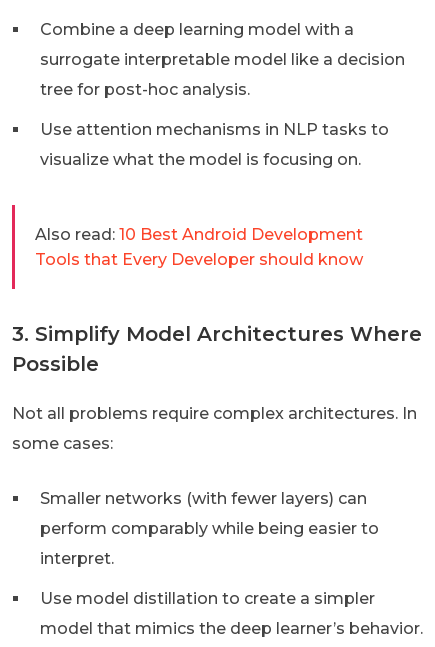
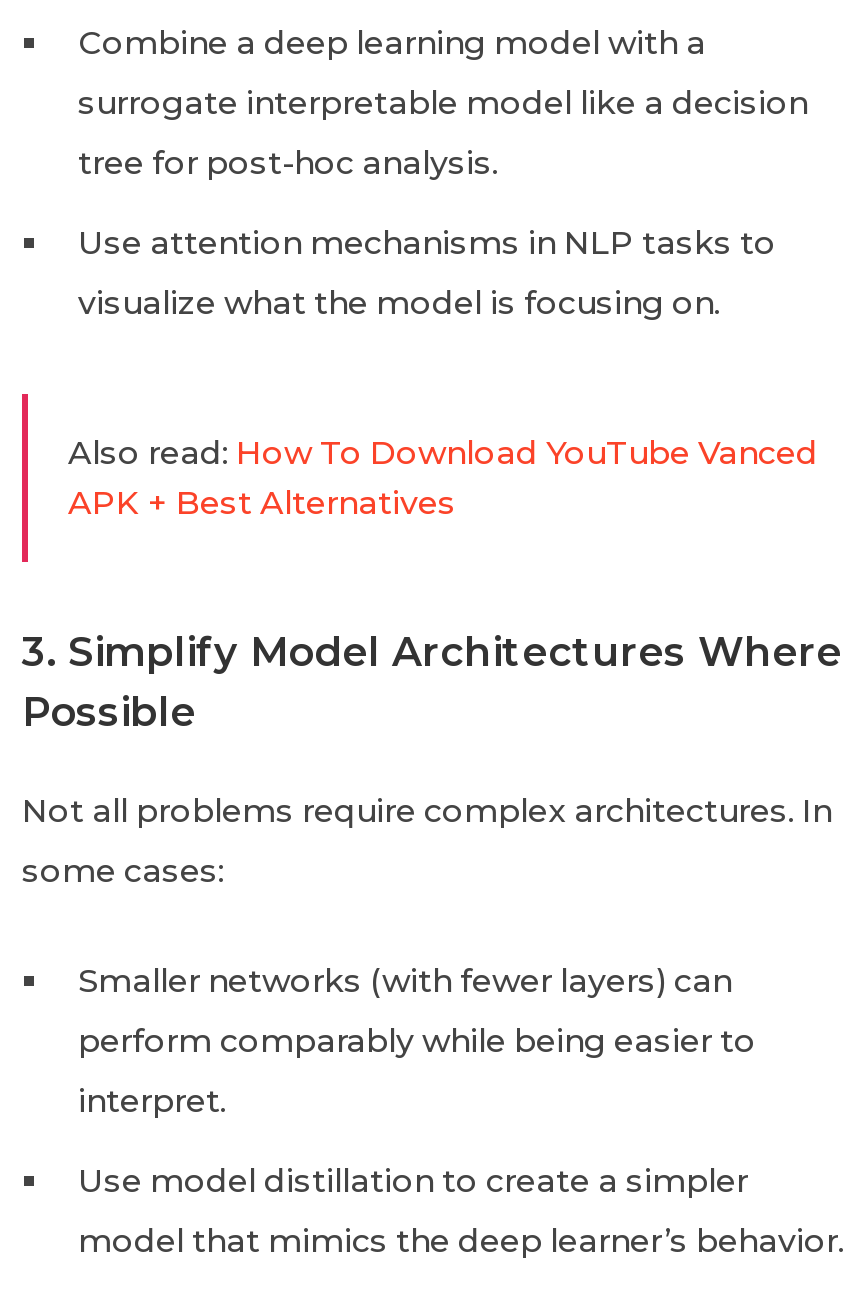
- Also read: 10 Best Android Development
- Tools that Every Developer should know
+ Also read: How To Download YouTube Vanced
+ APK + Best Alternatives
